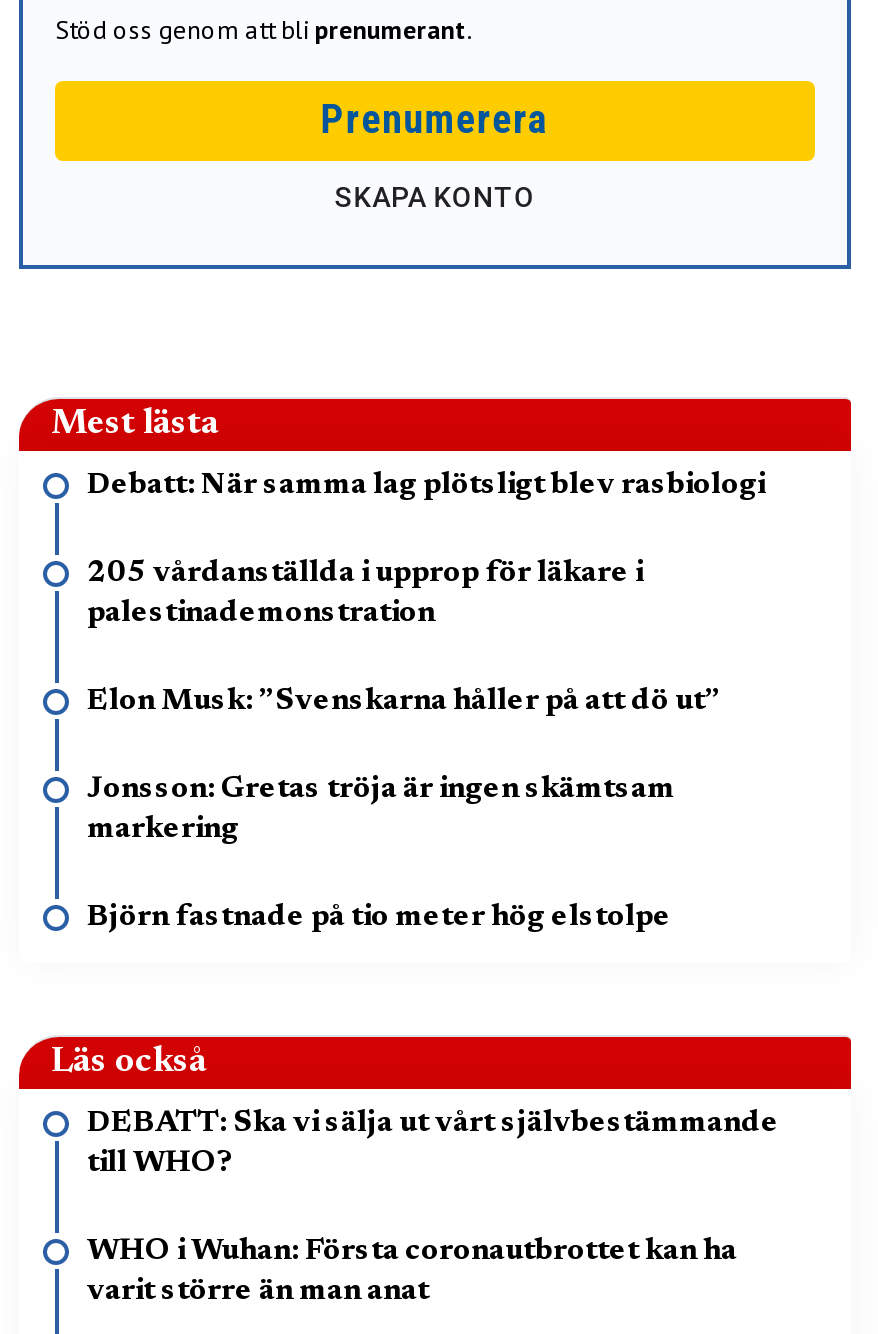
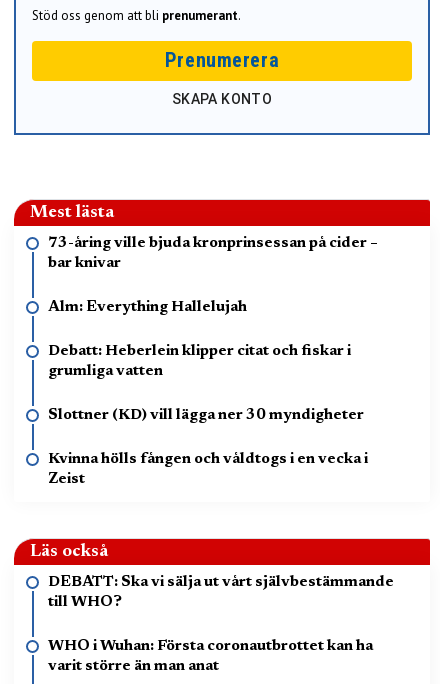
- Debatt: När samma lag plötsligt blev rasbiologi
+ 73-åring ville bjuda kronprinsessan på cider –
+ bar knivar

- 205 vårdanställda i upprop för läkare i
- palestinademonstration
+ Alm: Everything Hallelujah

- Elon Musk: ”Svenskarna håller på att dö ut”
+ Debatt: Heberlein klipper citat och fiskar i
+ grumliga vatten

- Jonsson: Gretas tröja är ingen skämtsam
- markering
+ Slottner (KD) vill lägga ner 30 myndigheter

- Björn fastnade på tio meter hög elstolpe
+ Kvinna hölls fången och våldtogs i en vecka i
+ Zeist
